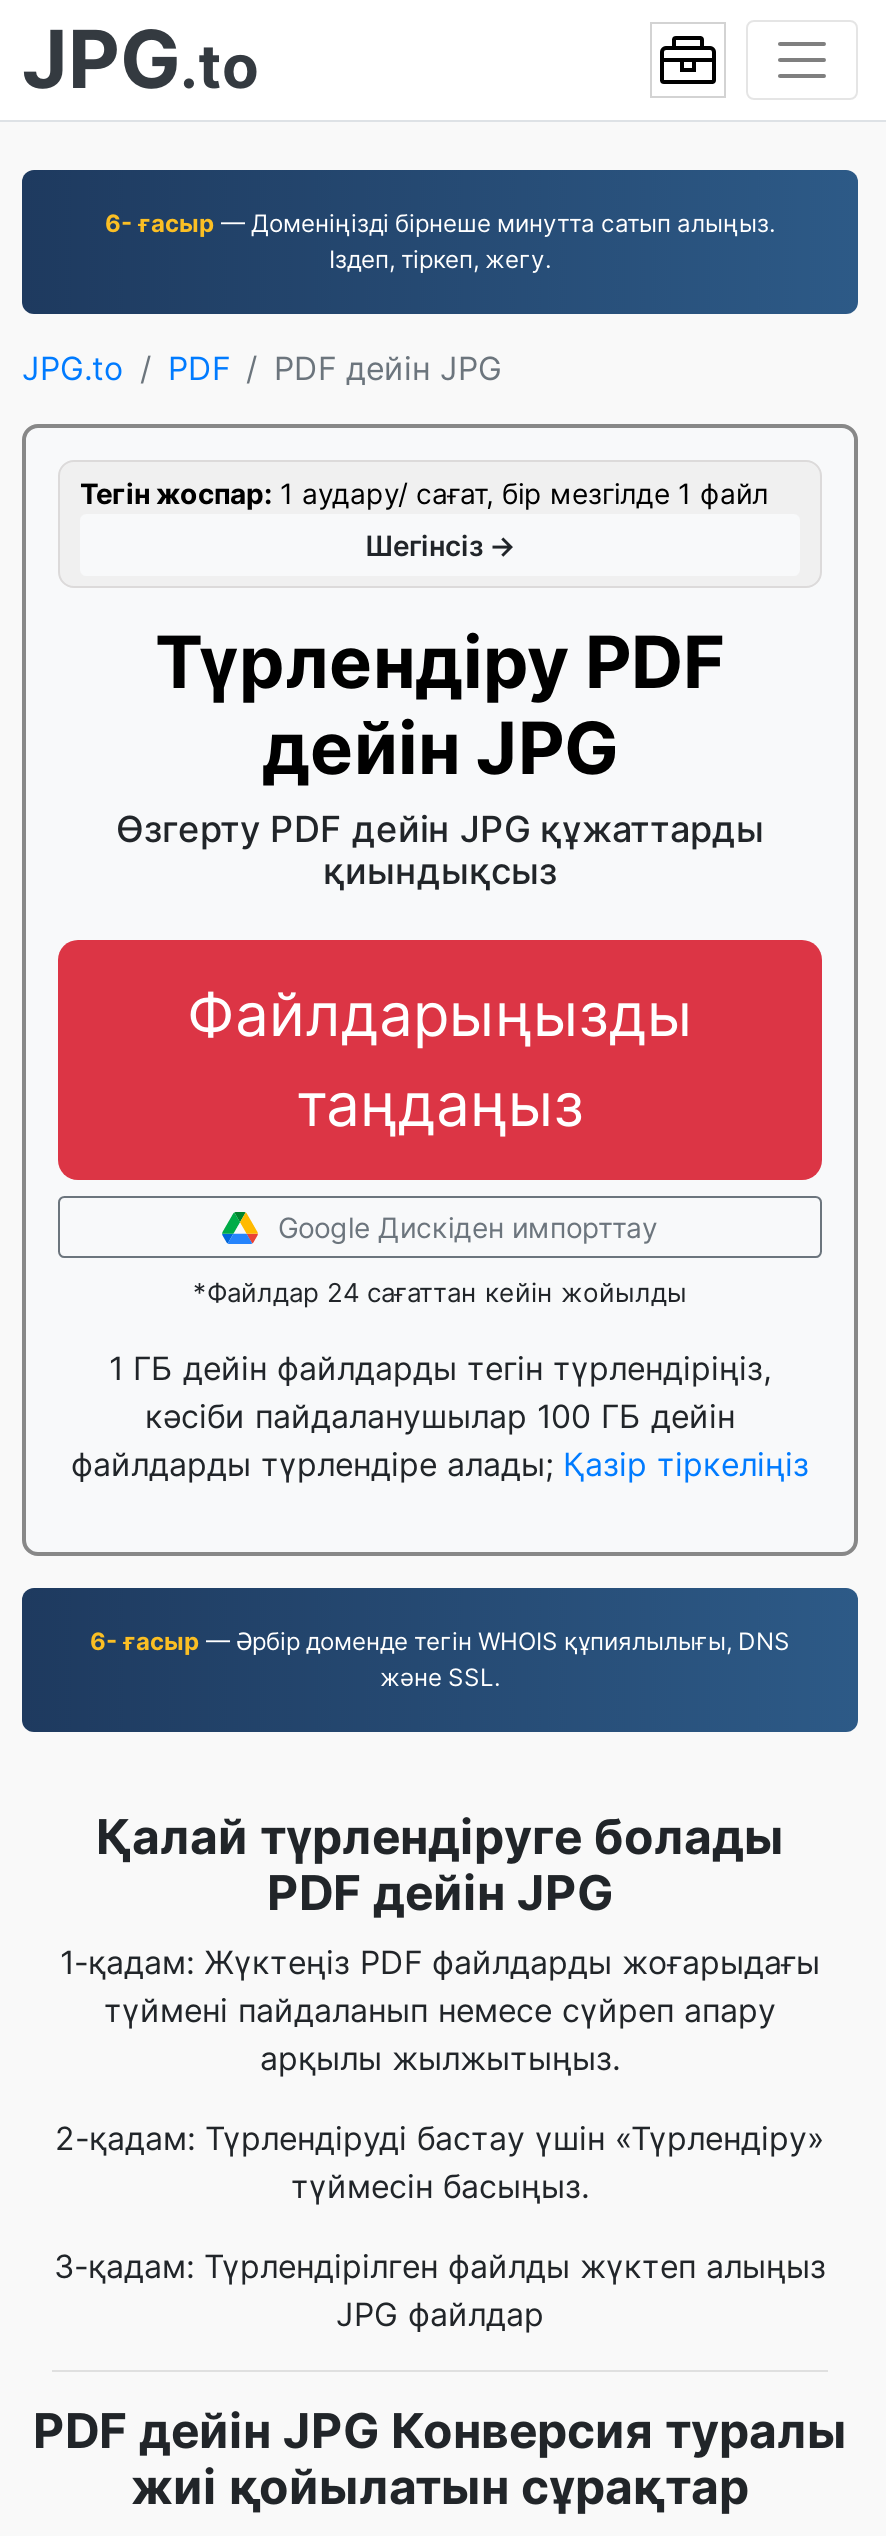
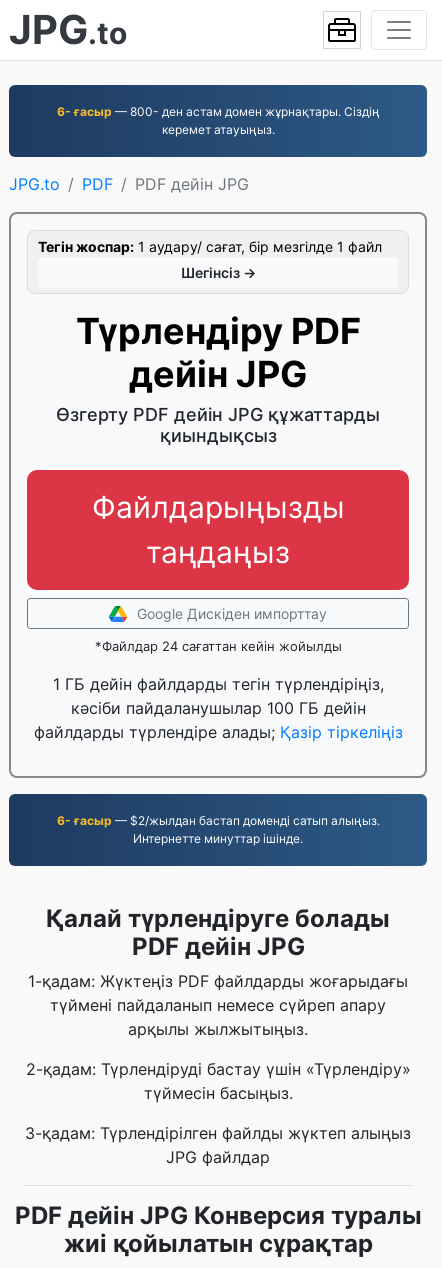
- 6- ғасыр — Доменіңізді бірнеше минутта сатып алыңыз.
- Іздеп, тіркеп, жегу.
+ 6- ғасыр — 800- ден астам домен жұрнақтары. Сіздің
+ керемет атауыңыз.

- 6- ғасыр — Әрбір доменде тегін WHOIS құпиялылығы, DNS
- және SSL.
+ 6- ғасыр — $2/жылдан бастап доменді сатып алыңыз.
+ Интернетте минуттар ішінде.
